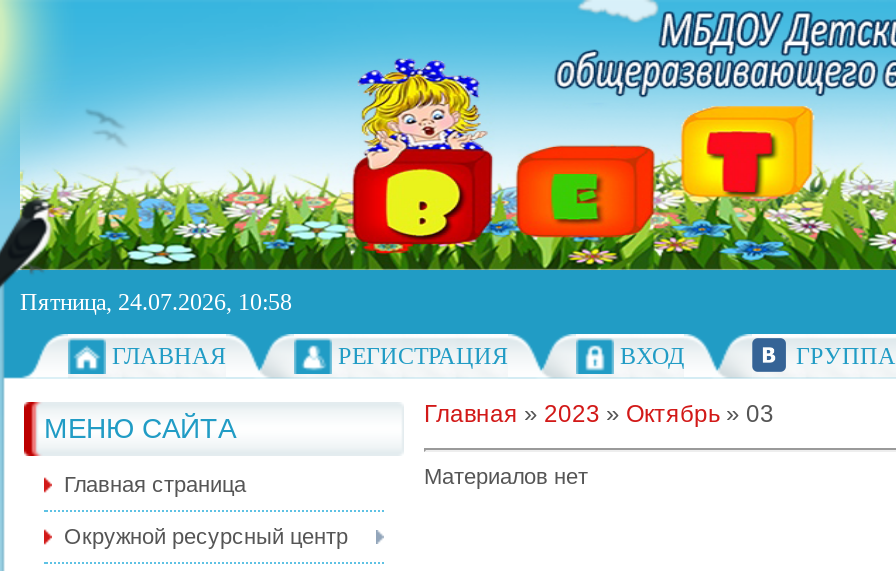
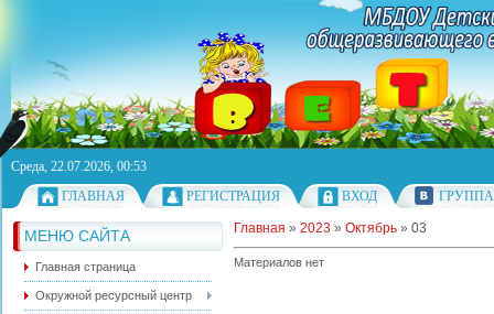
- Пятница, 24.07.2026, 10:58
+ Среда, 22.07.2026, 00:53
